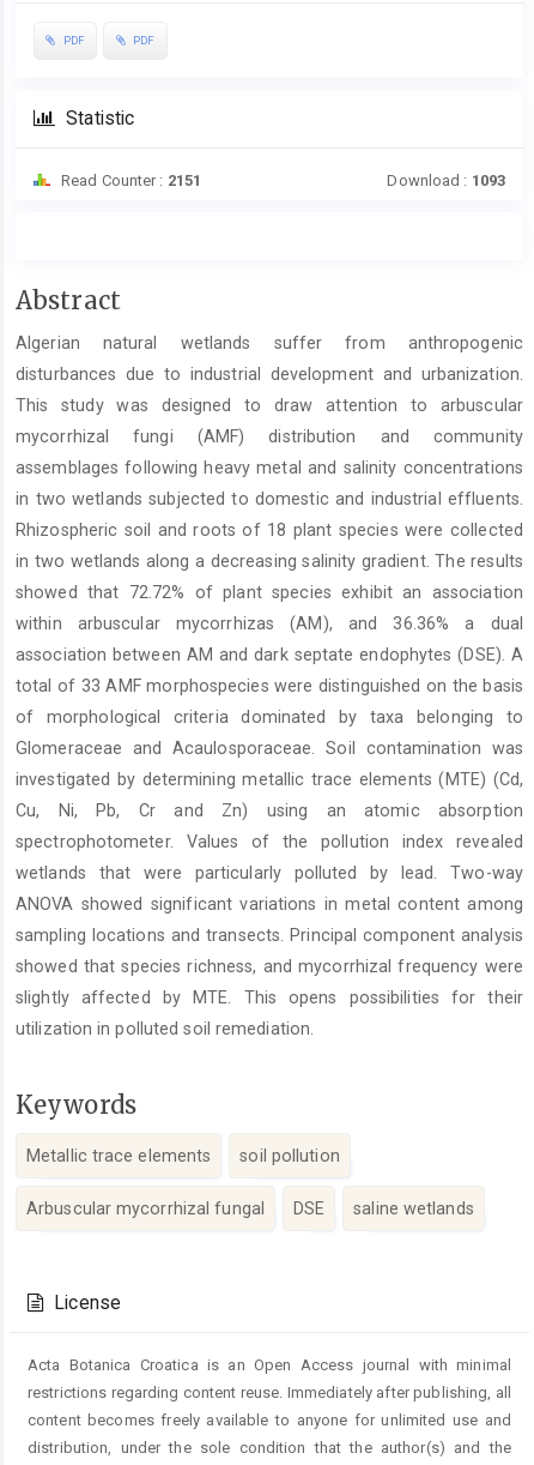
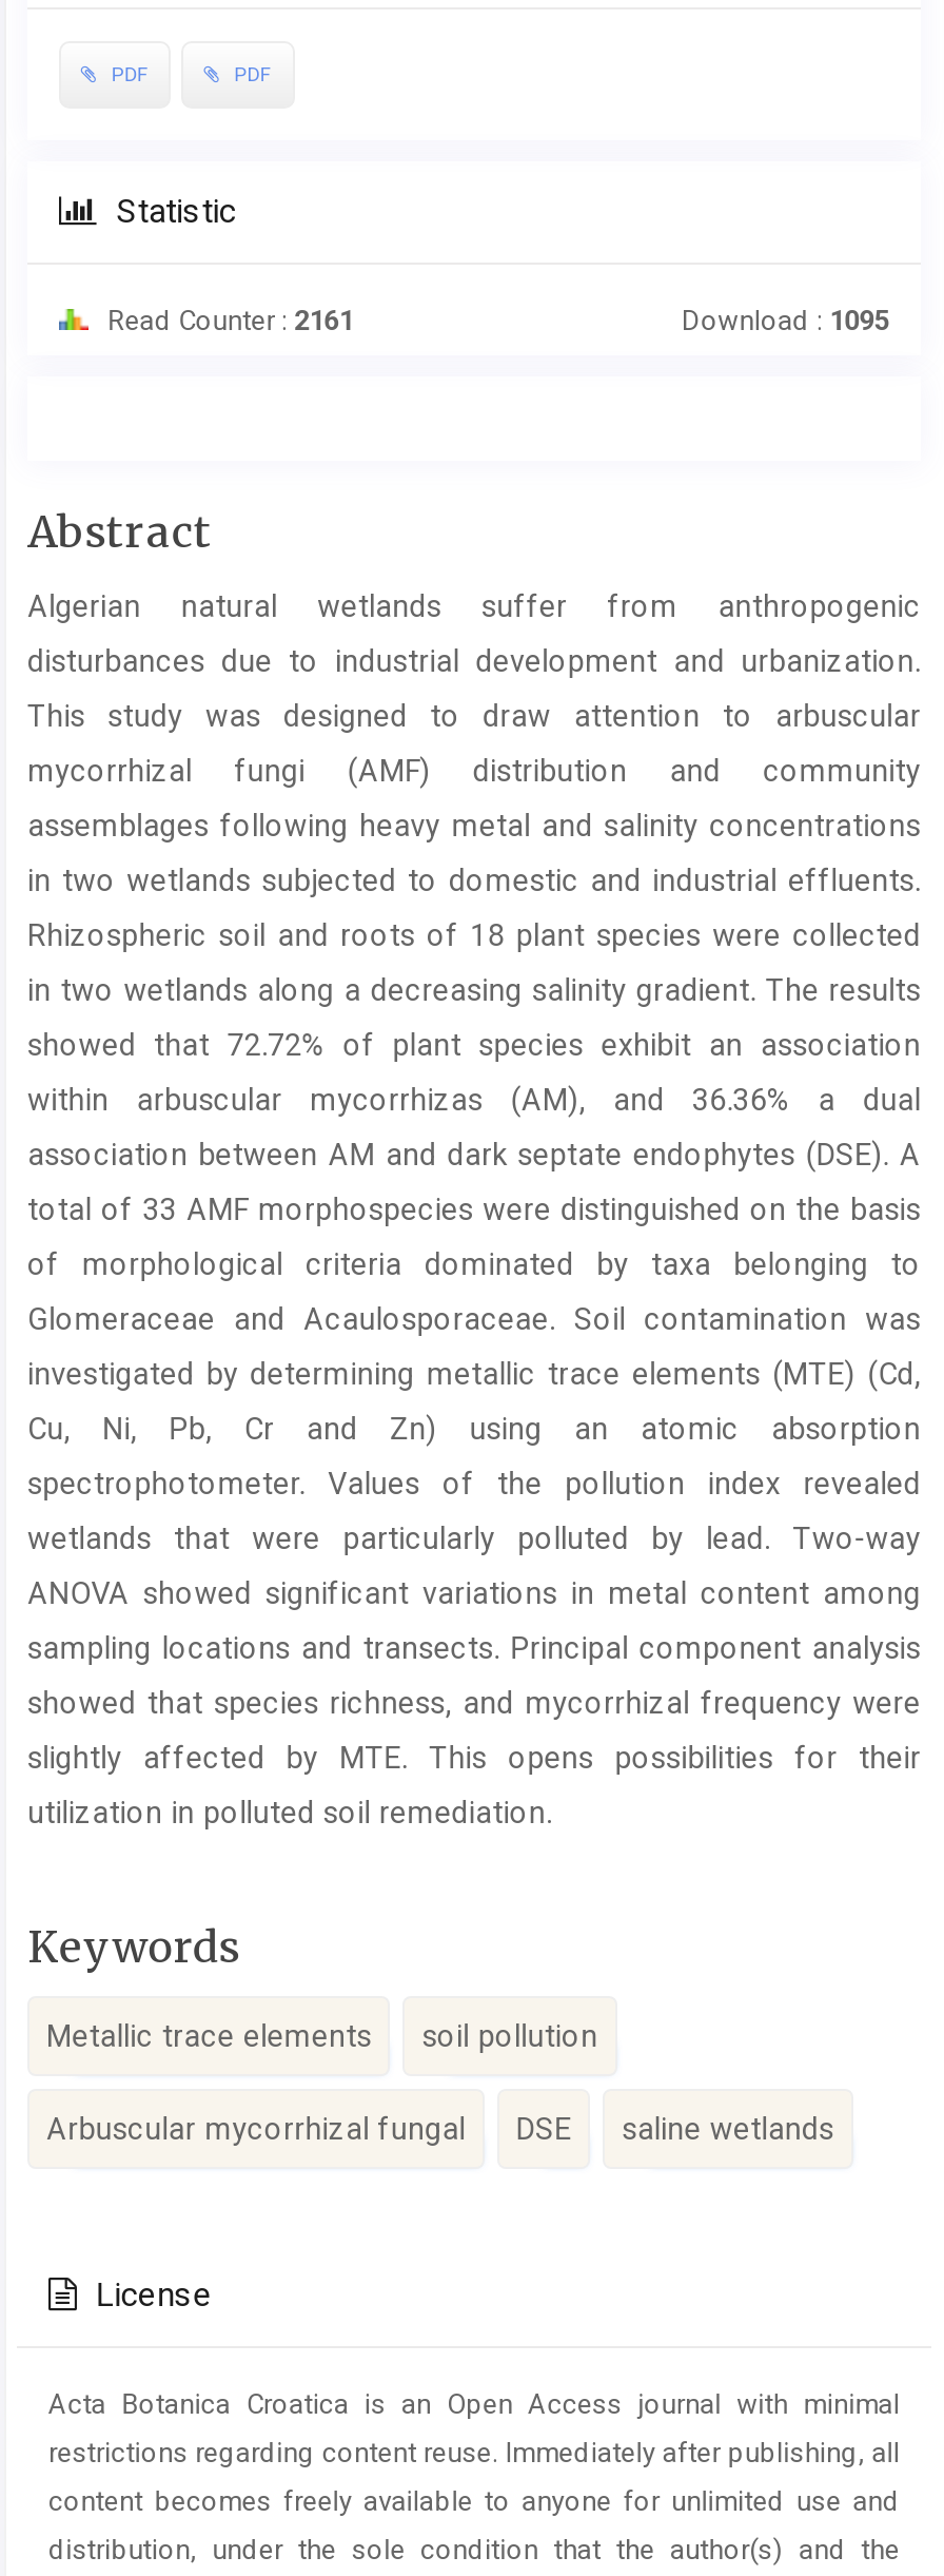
- Read Counter : 2151
+ Read Counter : 2161

- Download : 1093
+ Download : 1095
